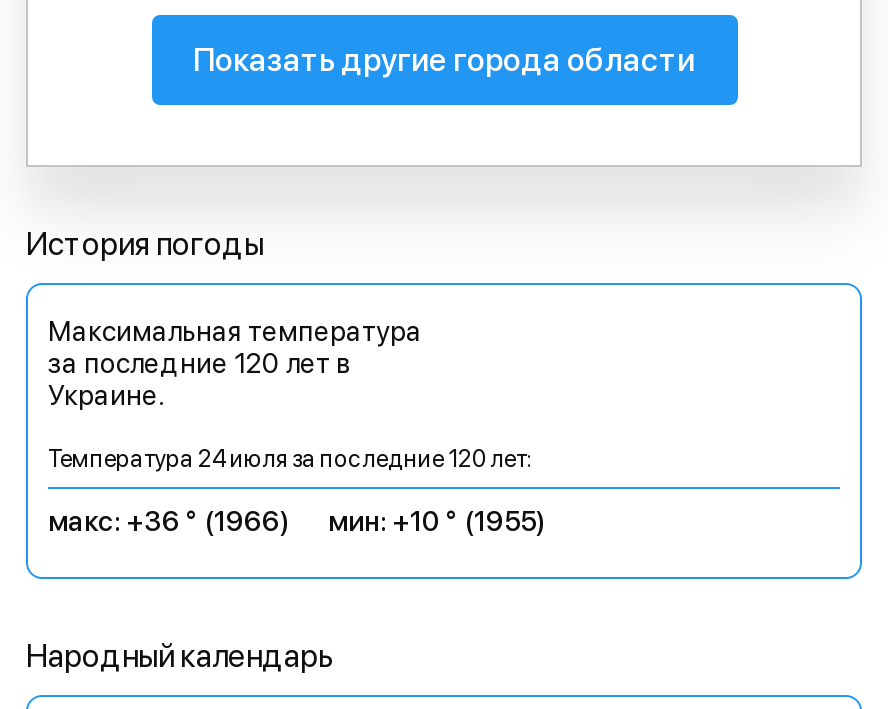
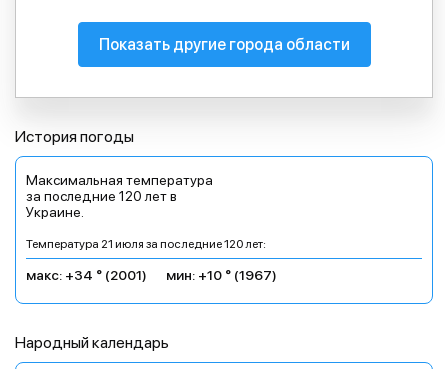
- Температура 24 июля за последние 120 лет:
+ Температура 21 июля за последние 120 лет:

- макс: +36 ° (1966)
+ макс: +34 ° (2001)

- мин: +10 ° (1955)
+ мин: +10 ° (1967)
